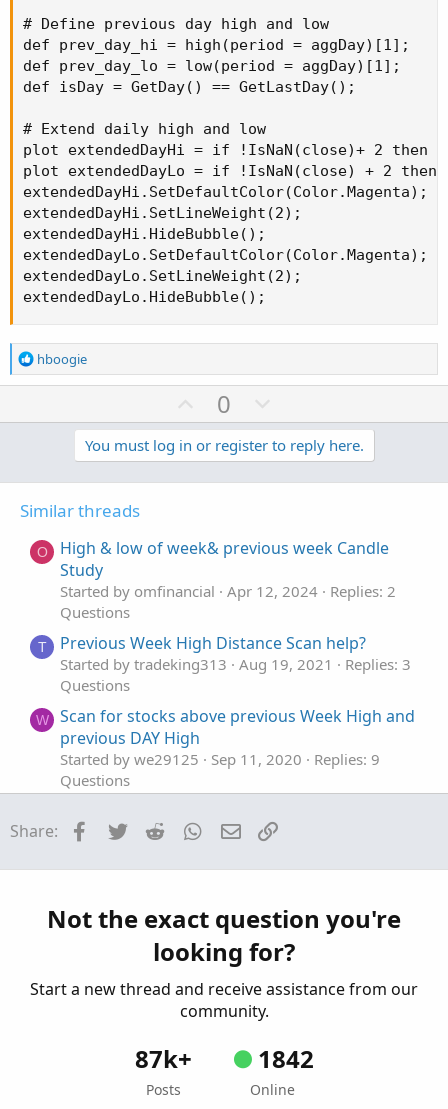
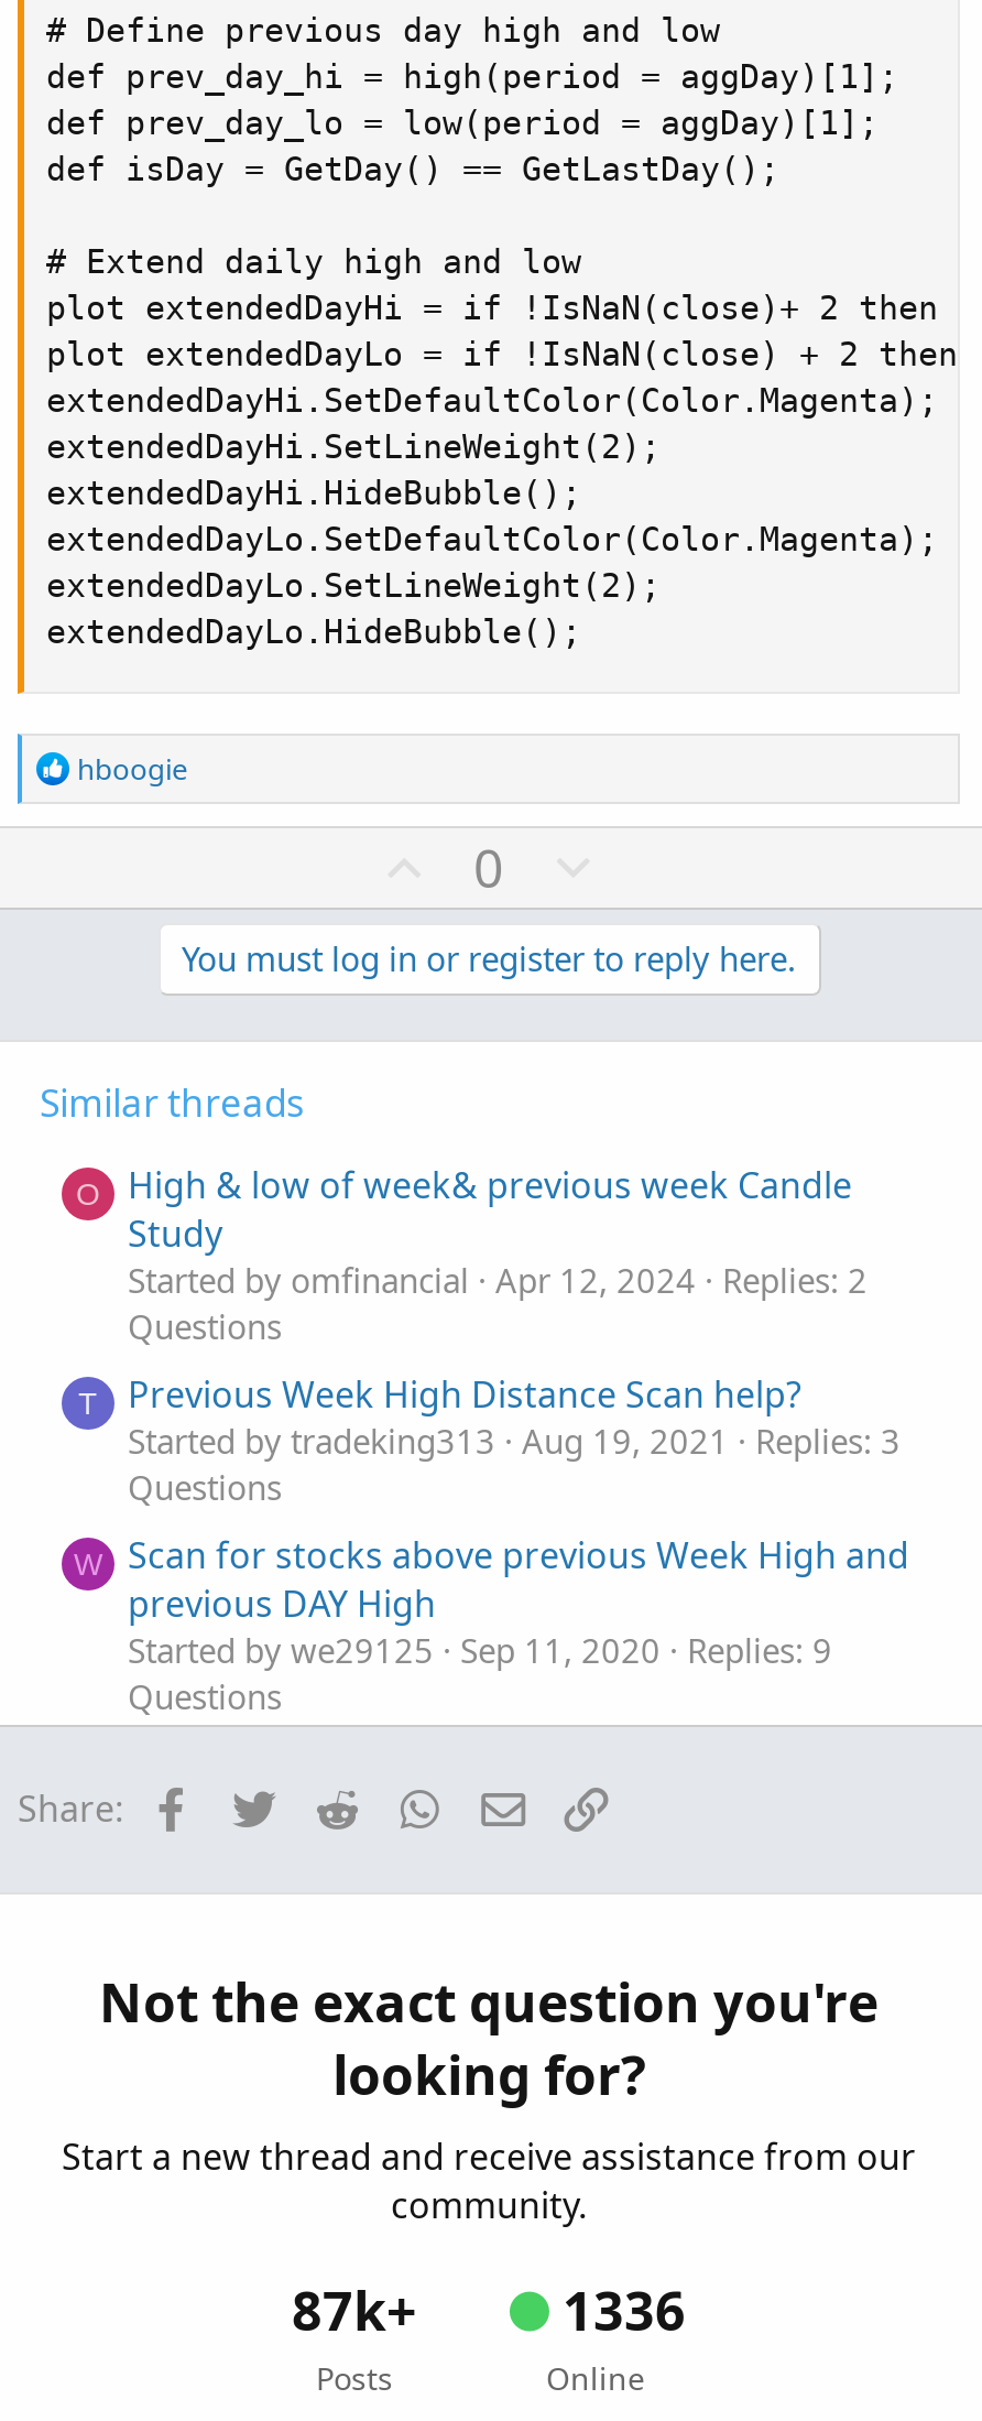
- 87k+ 1842
+ 87k+ 1336
